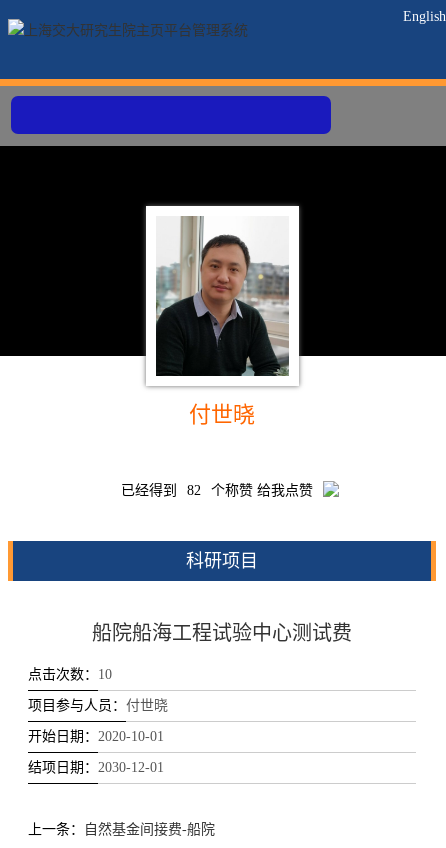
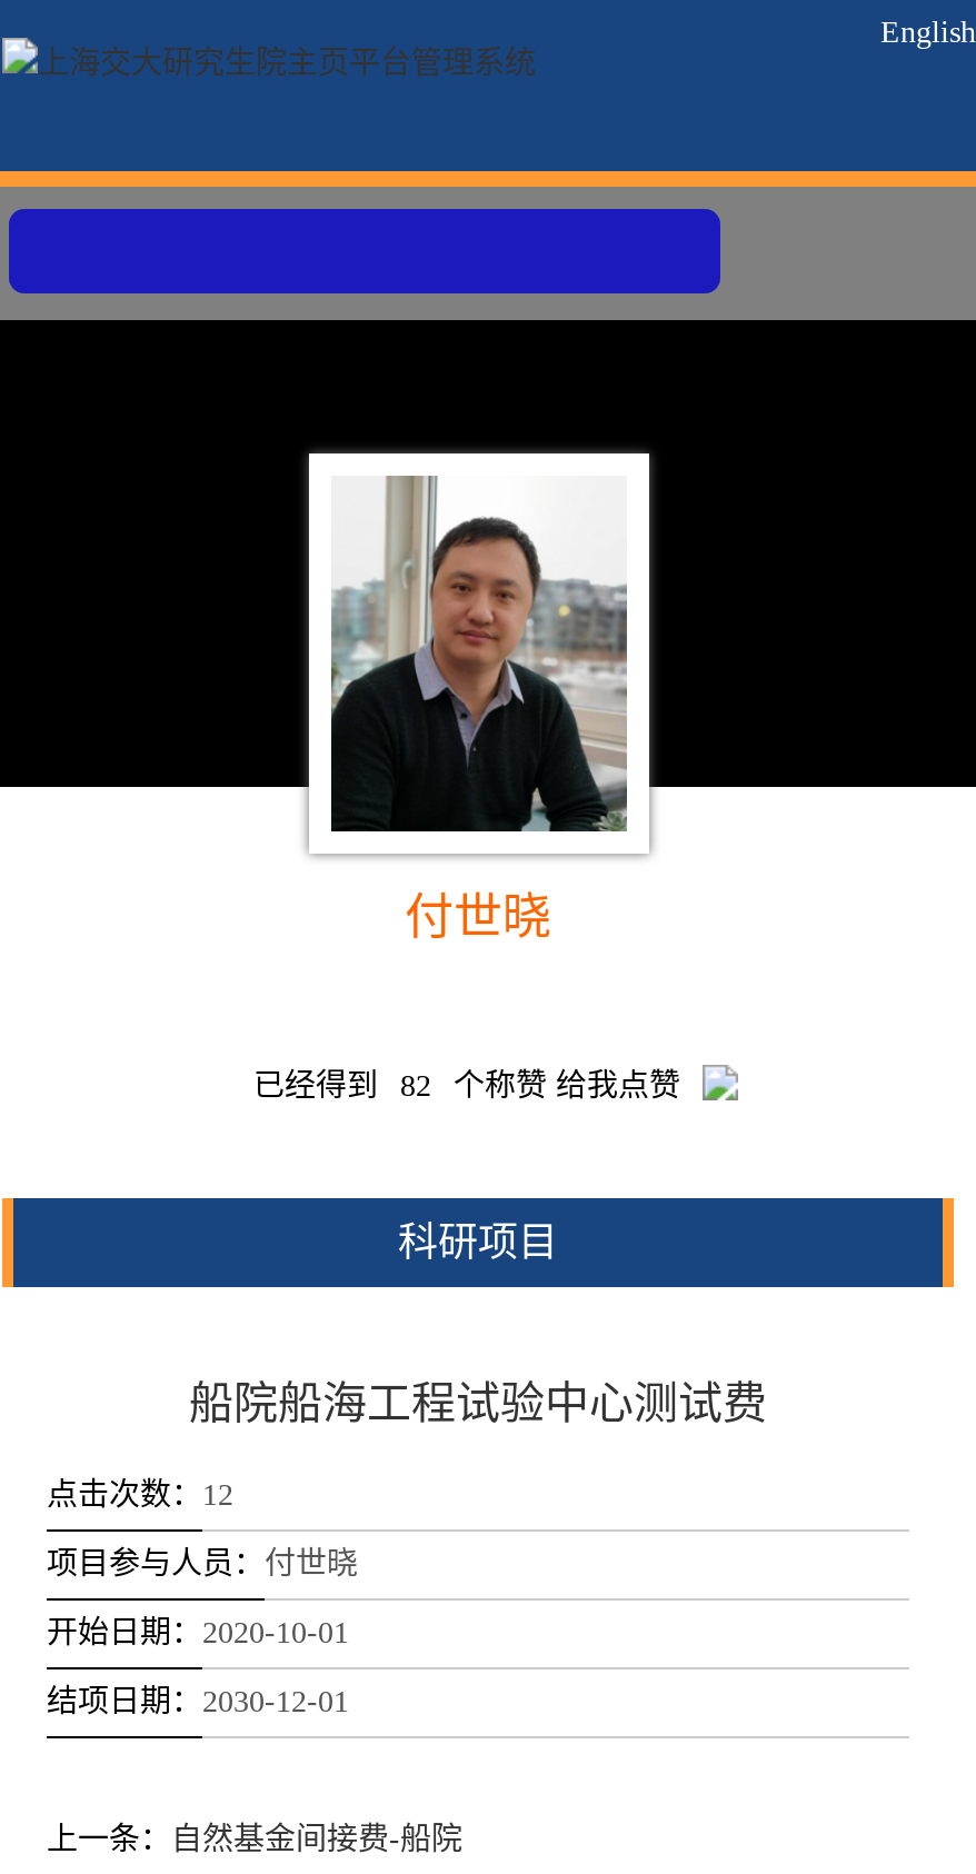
- 点击次数：10
+ 点击次数：12
